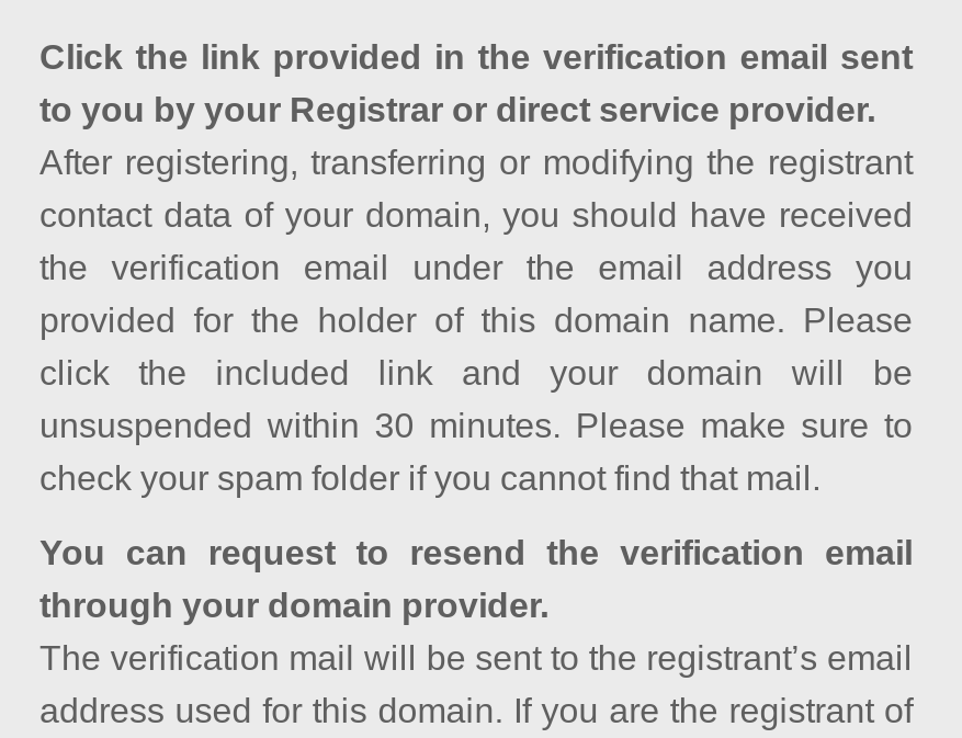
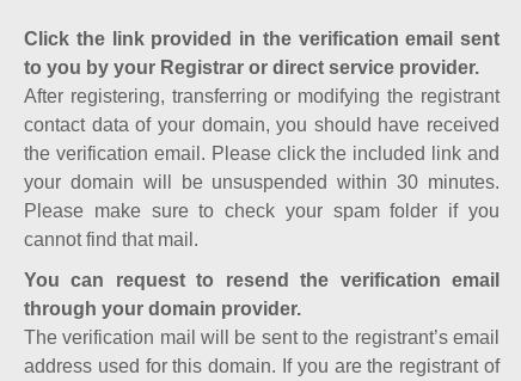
- the verification email under the email address you
- provided for the holder of this domain name. Please
- click the included link and your domain will be
- unsuspended within 30 minutes. Please make sure to
- check your spam folder if you cannot find that mail.
+ the verification email. Please click the included link and
+ your domain will be unsuspended within 30 minutes.
+ Please make sure to check your spam folder if you
+ cannot find that mail.
